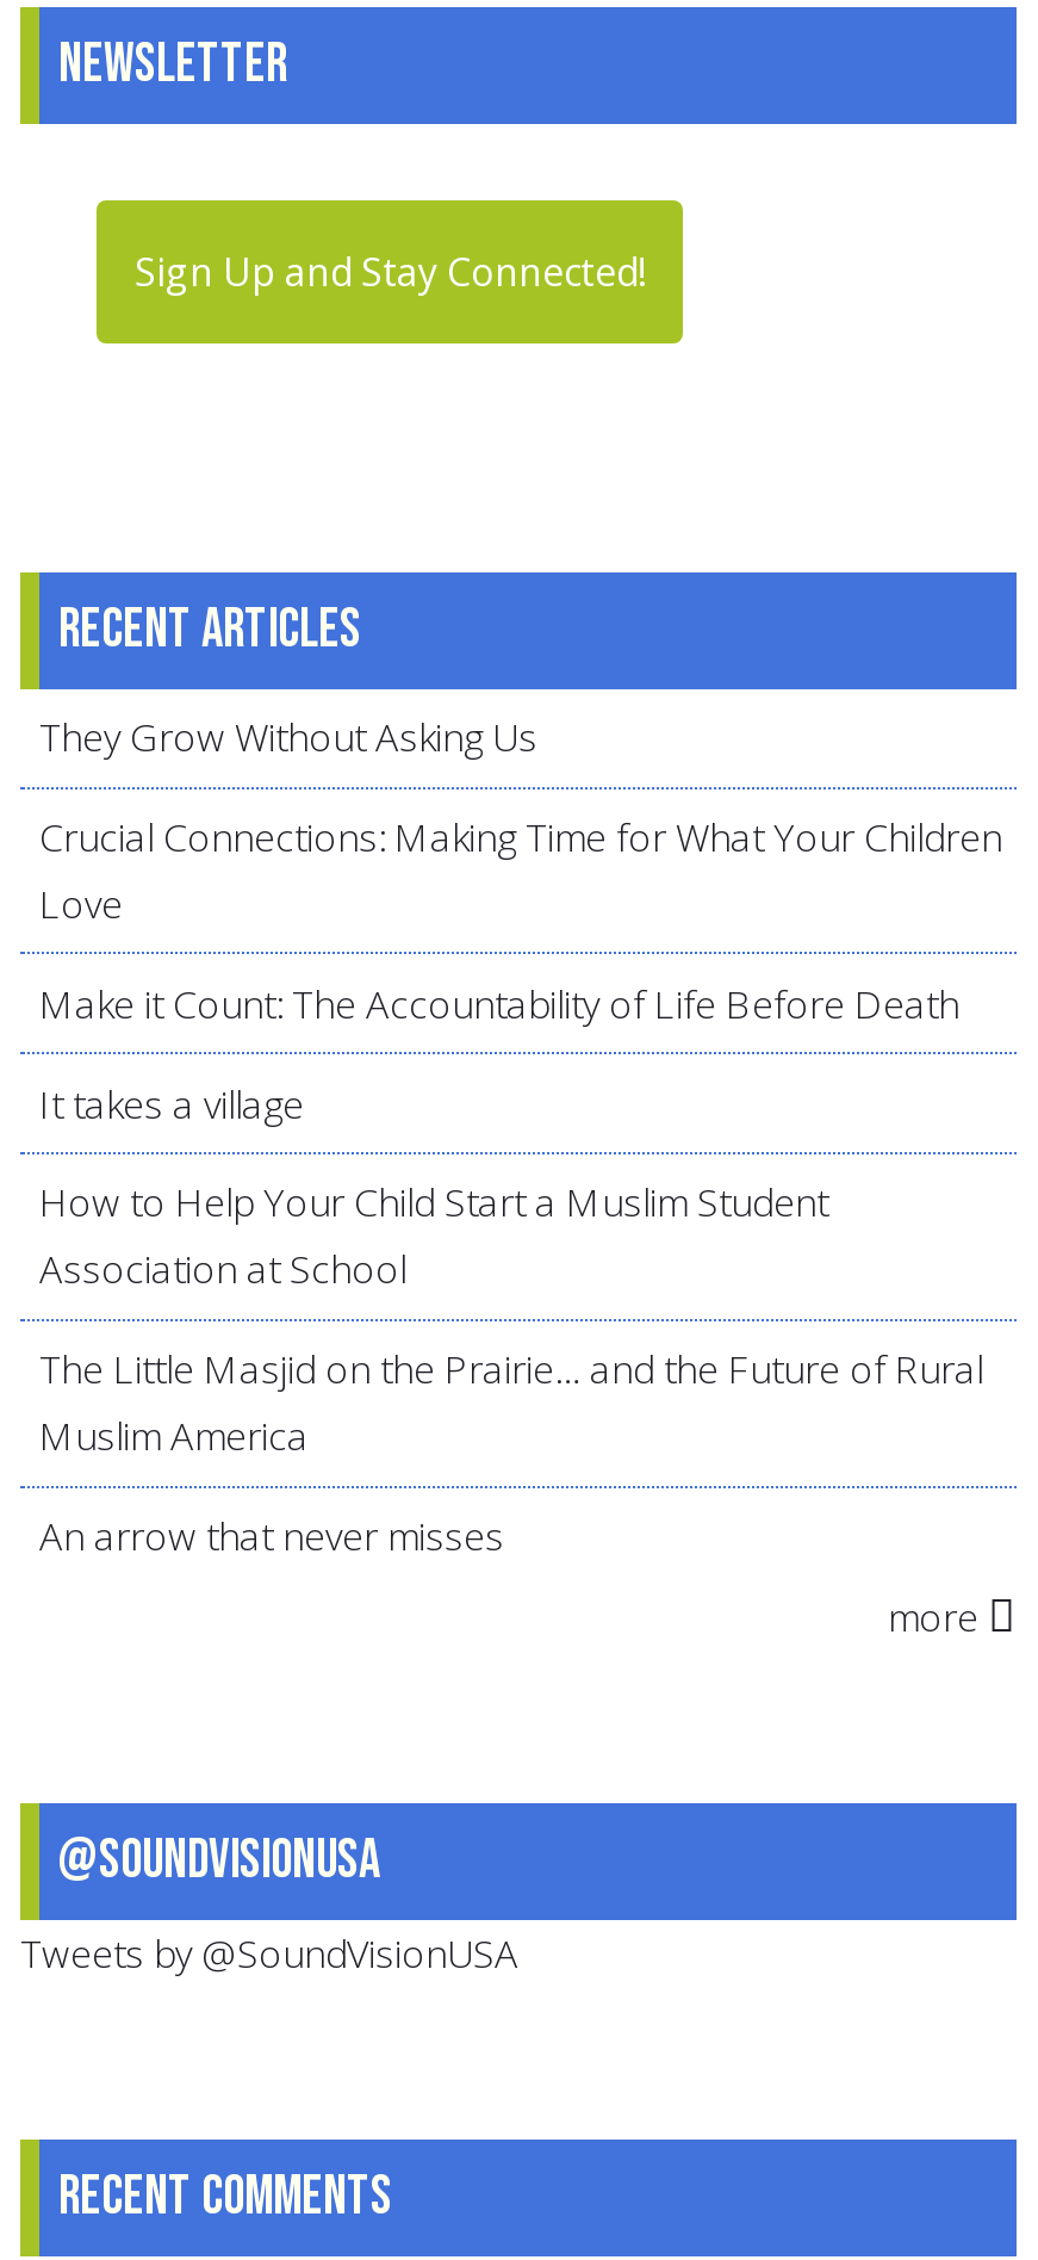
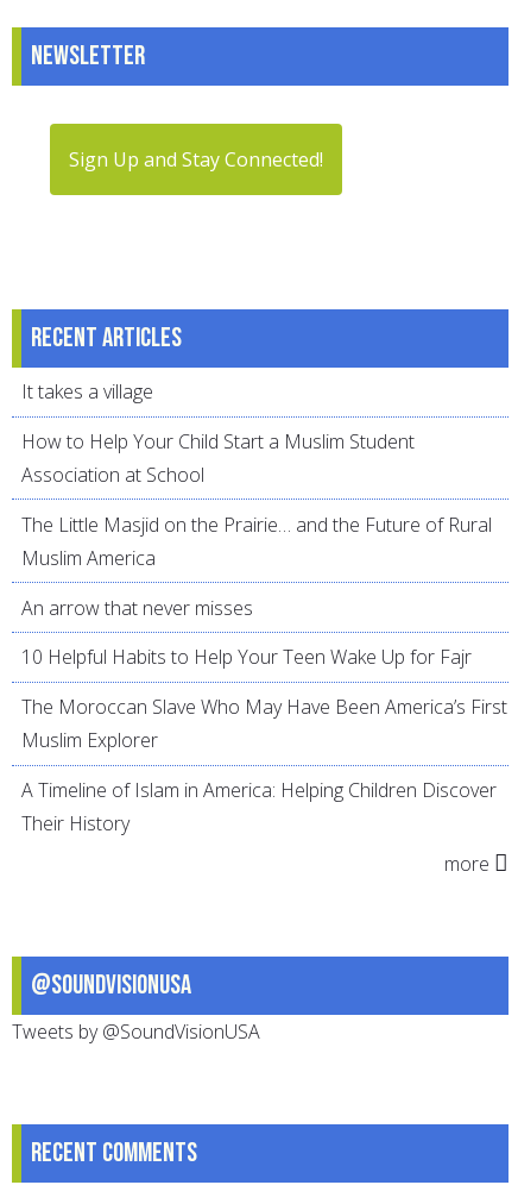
- They Grow Without Asking Us
- Crucial Connections: Making Time for What Your Children
- Love
- Make it Count: The Accountability of Life Before Death

moved up: It takes a village | How to Help Your Child Start a Muslim Student | Association at School | The Little Masjid on the Prairie… and the Future of Rural | Muslim America | An arrow that never misses

+ 10 Helpful Habits to Help Your Teen Wake Up for Fajr
+ The Moroccan Slave Who May Have Been America’s First
+ Muslim Explorer
+ A Timeline of Islam in America: Helping Children Discover
+ Their History
